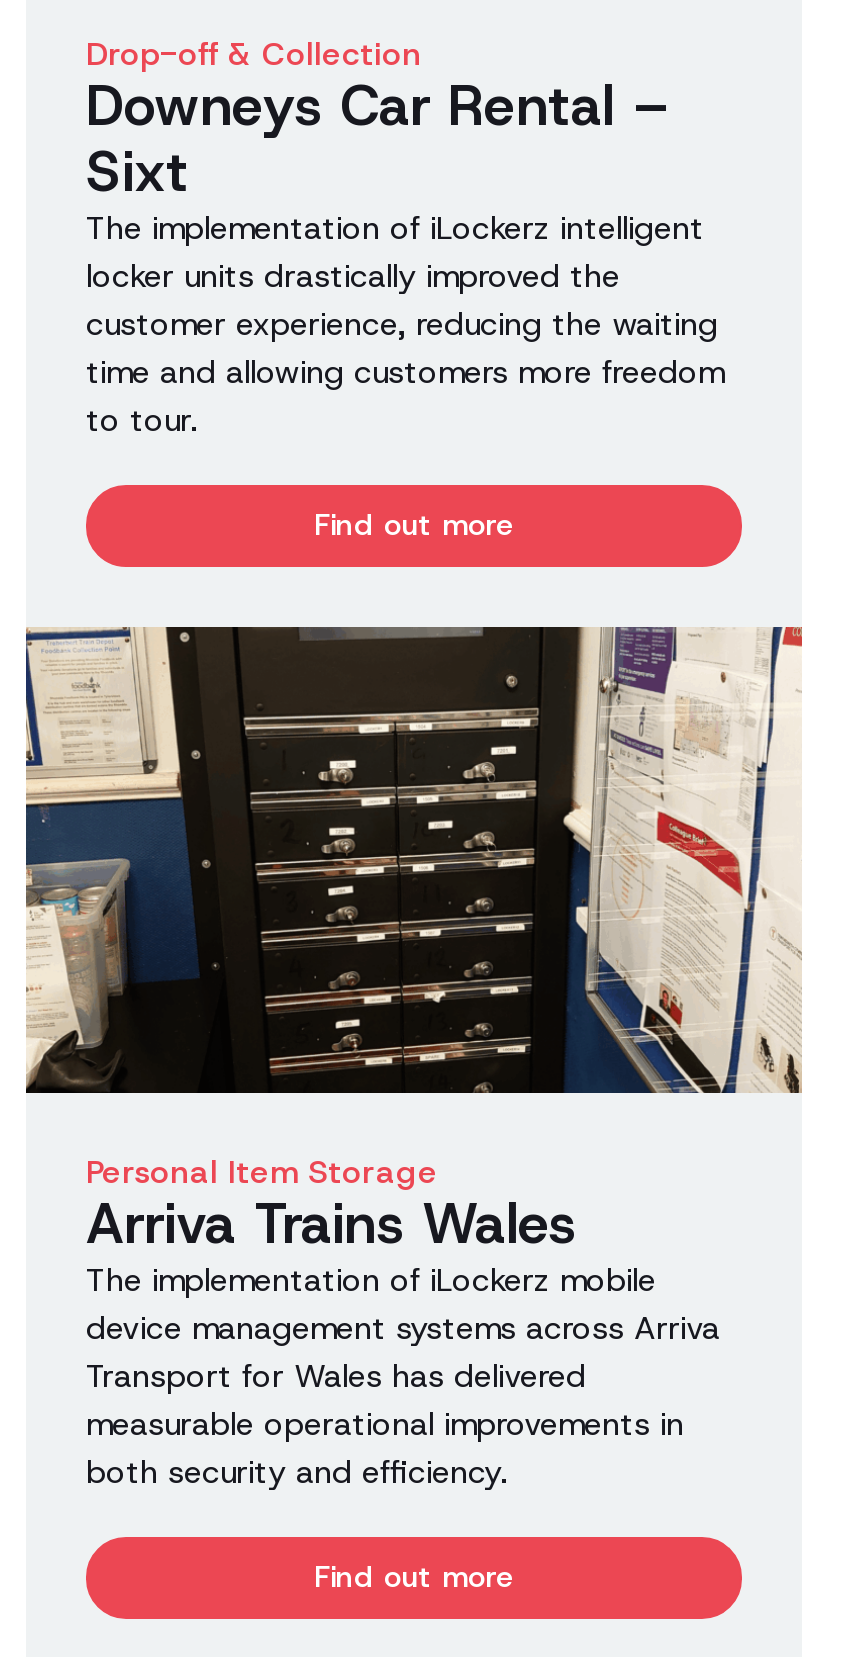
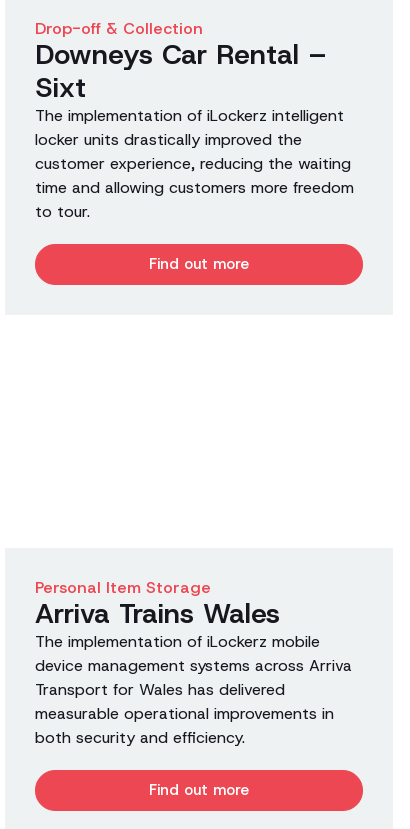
- [image]
